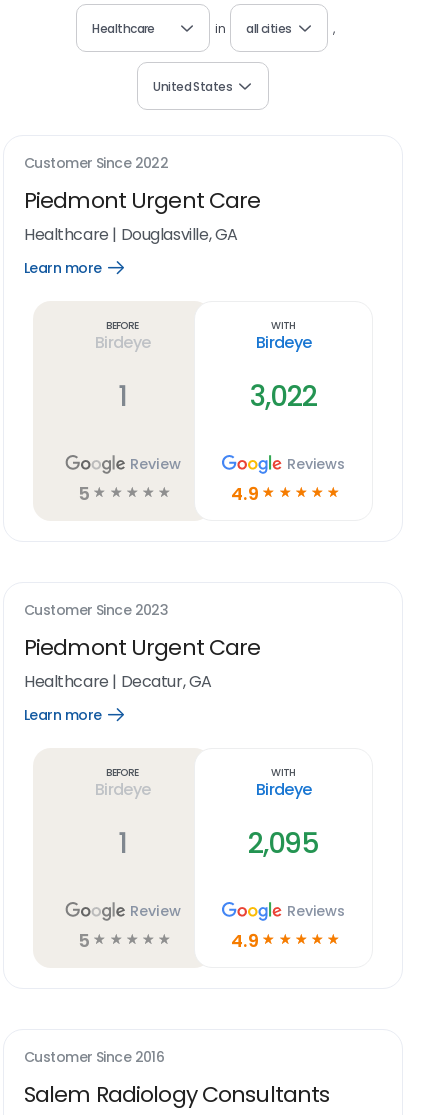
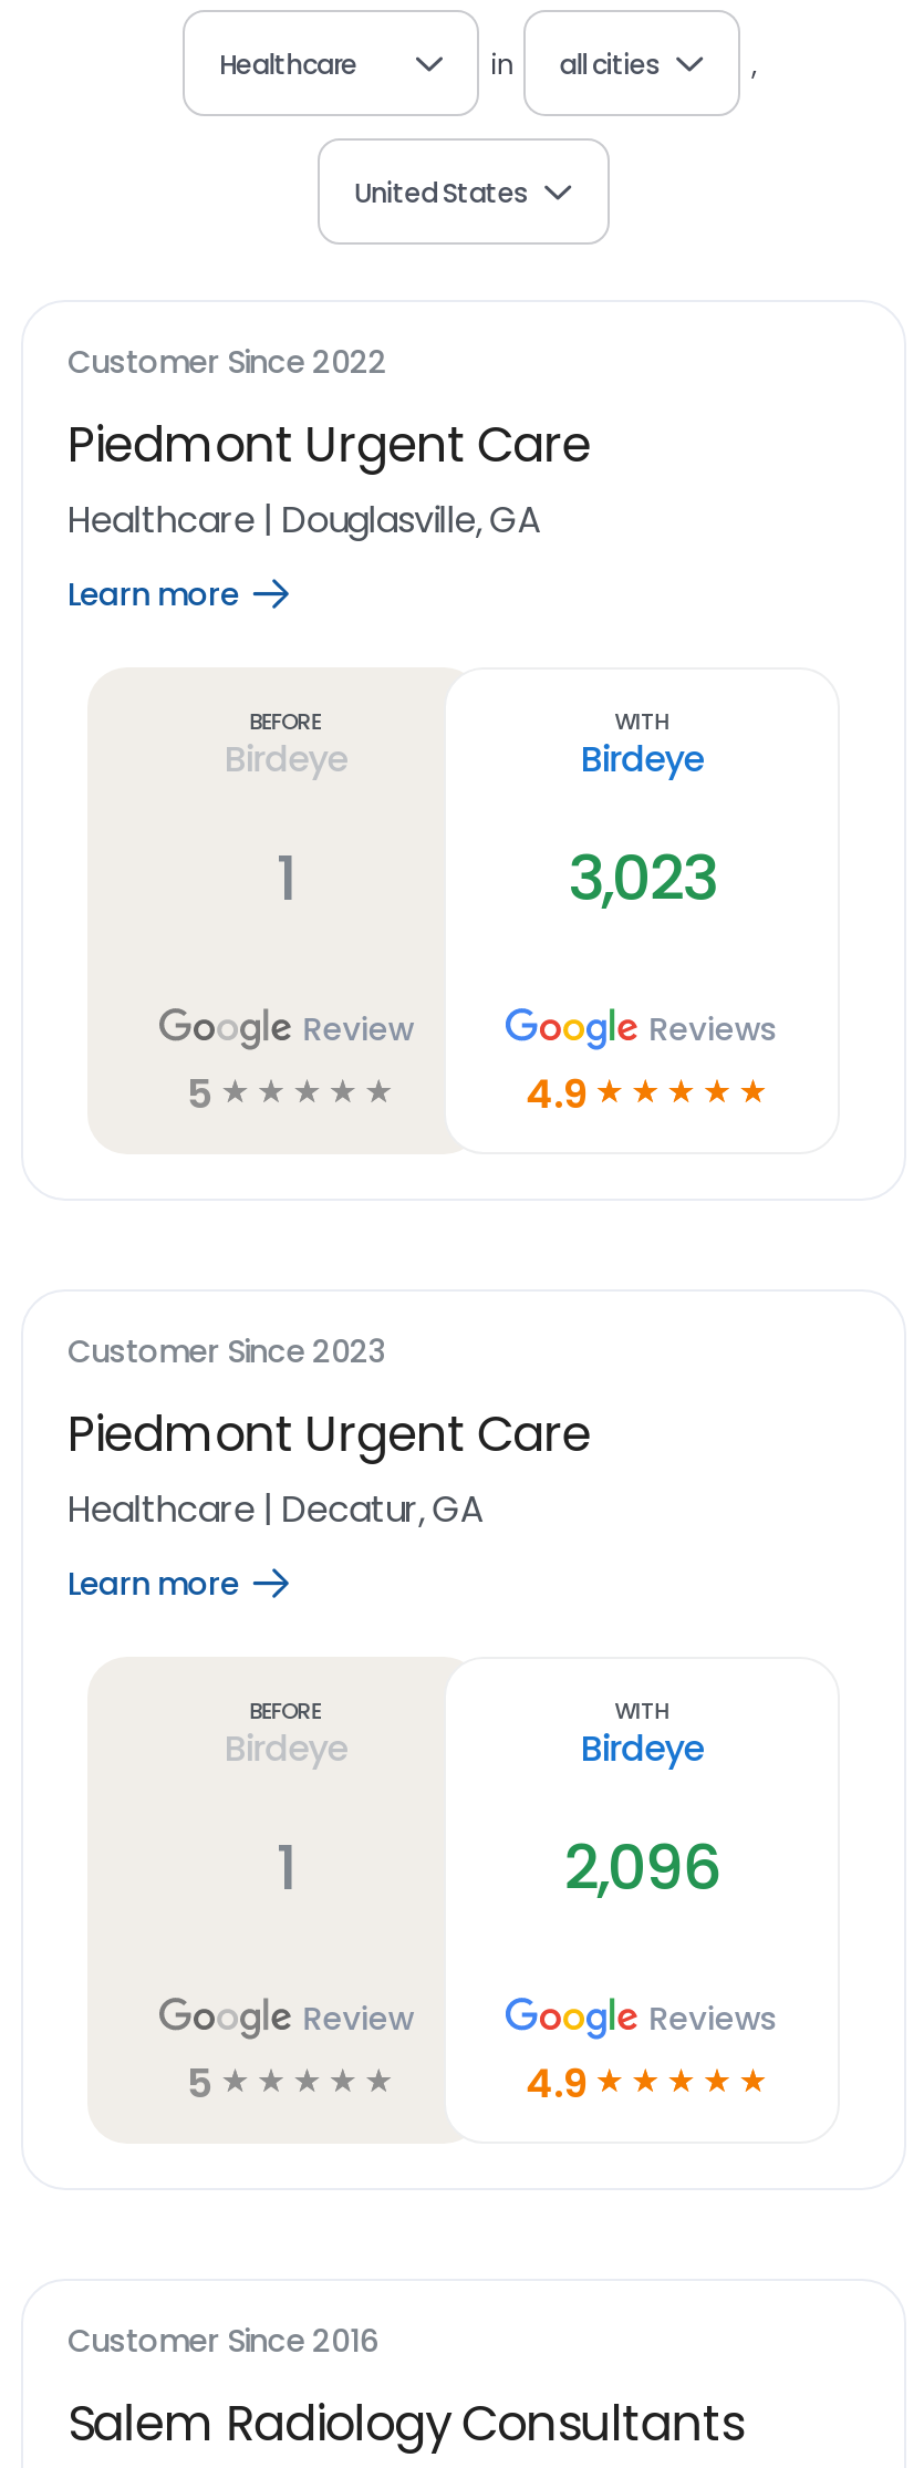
- 3,022
+ 3,023

- 2,095
+ 2,096
